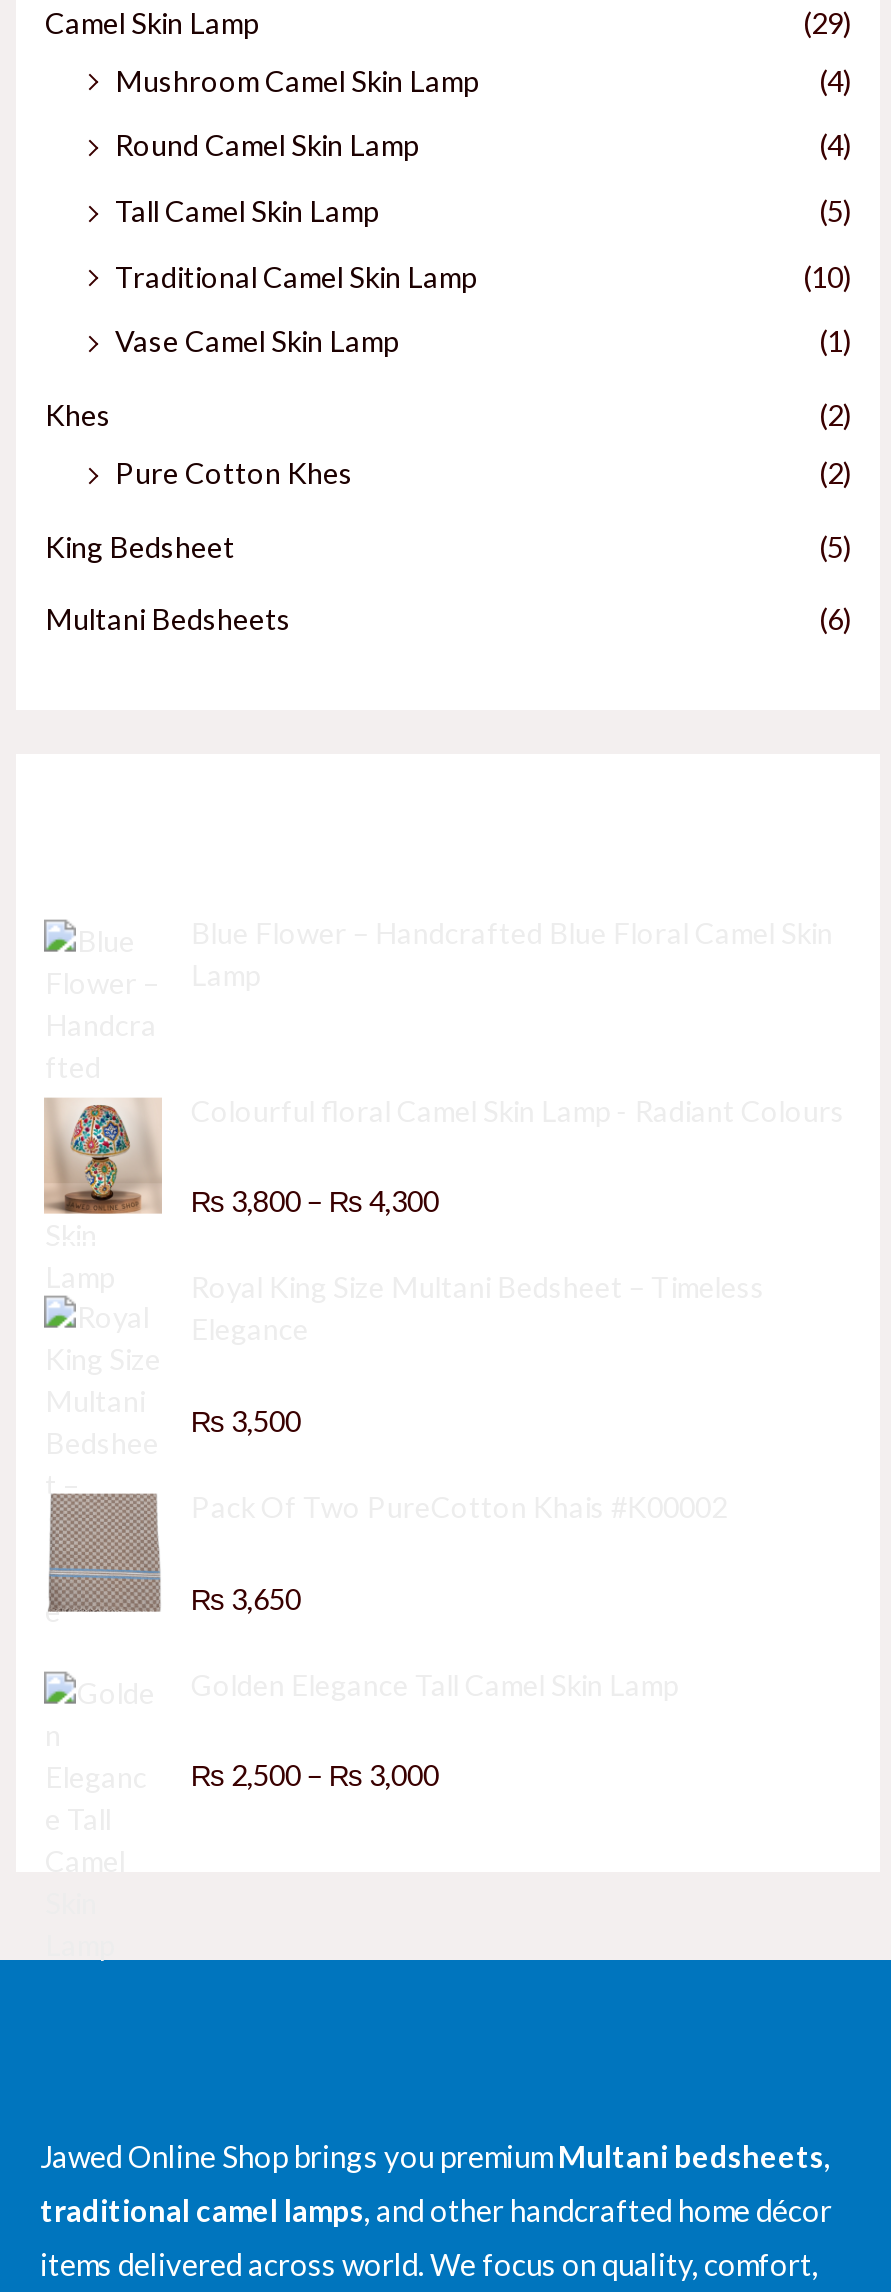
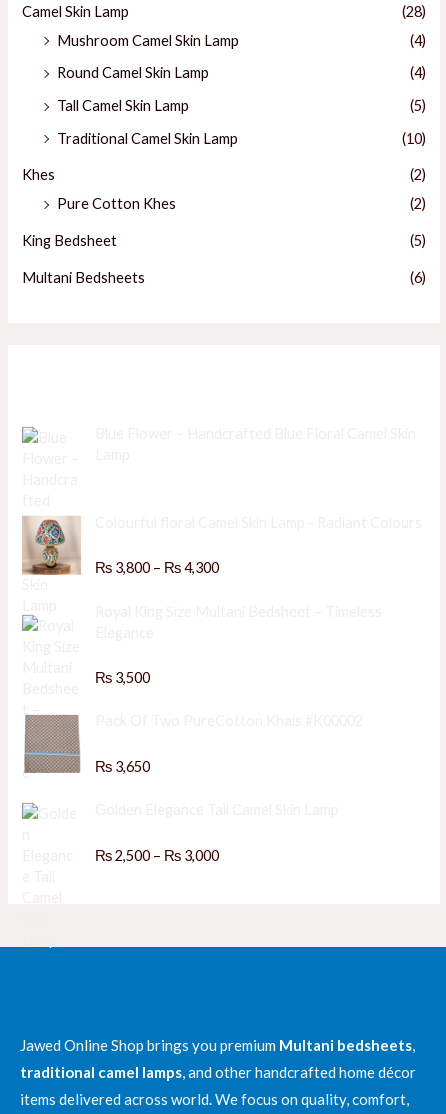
- (29)
+ (28)

- Vase Camel Skin Lamp
- (1)
